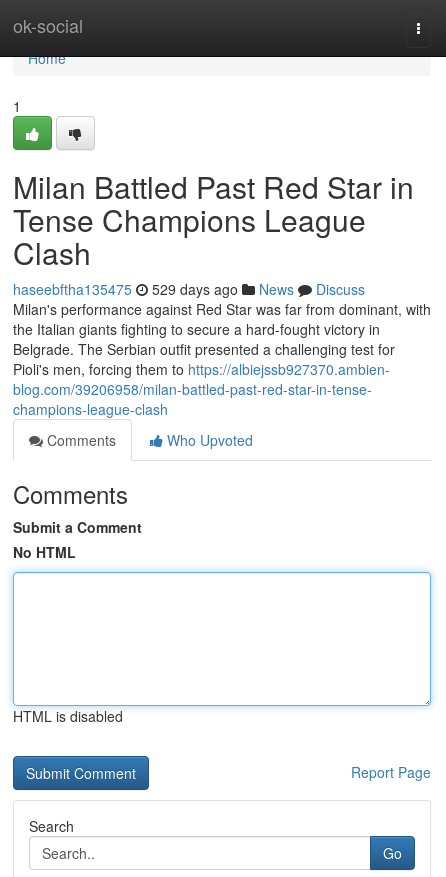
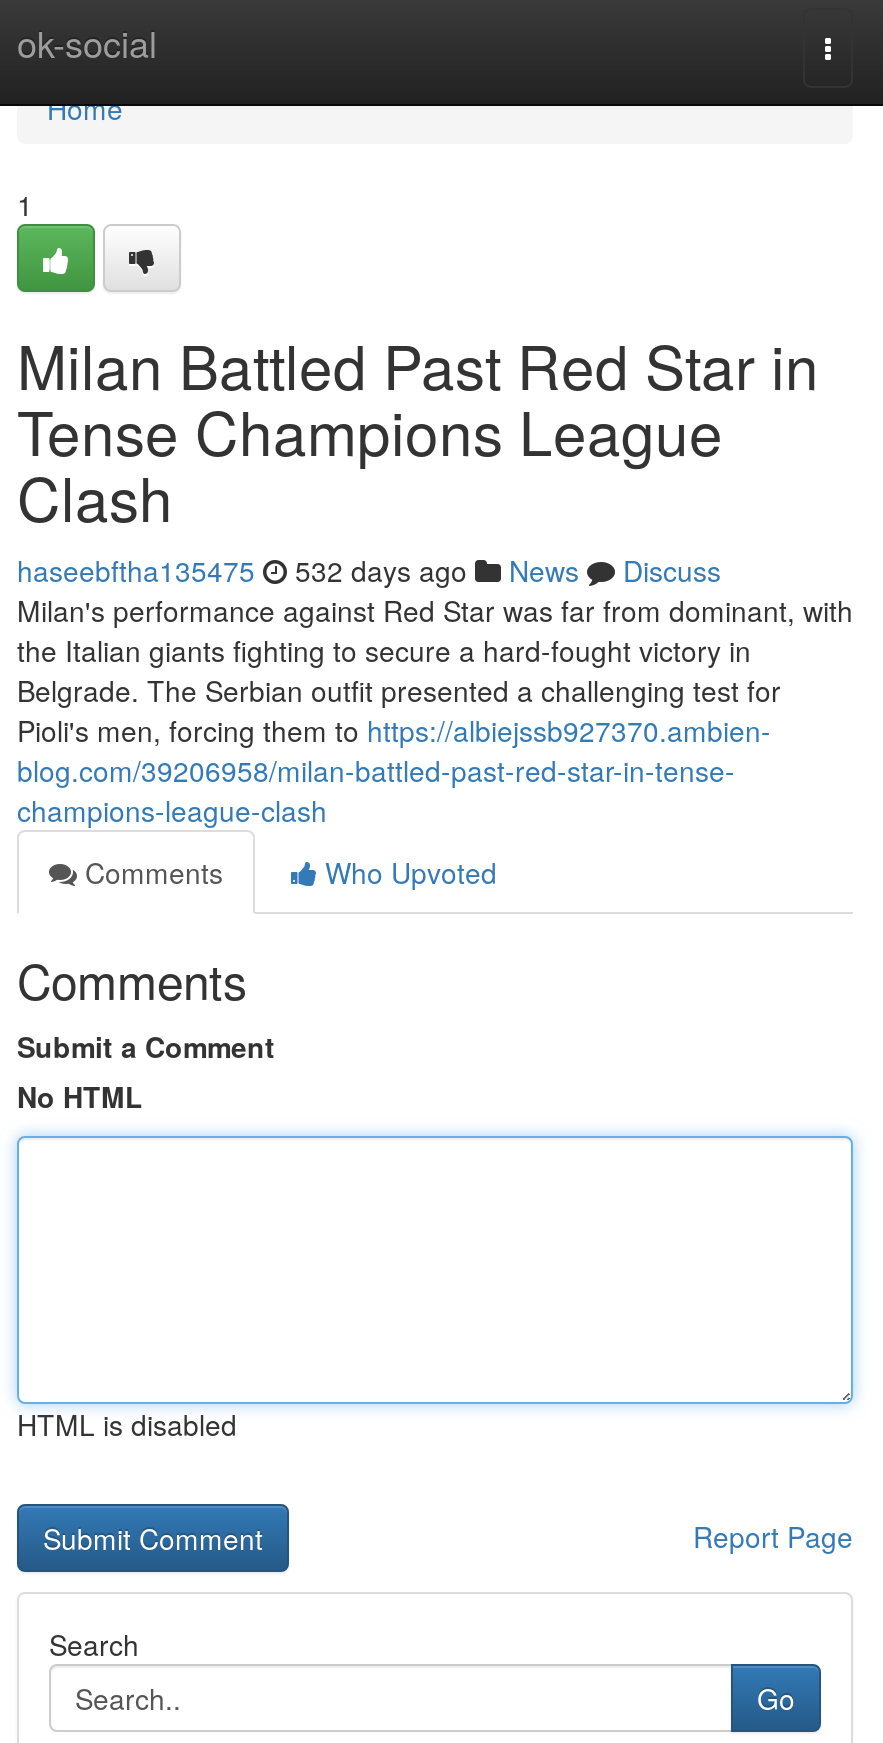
- haseebftha135475 529 days ago News Discuss
+ haseebftha135475 532 days ago News Discuss
